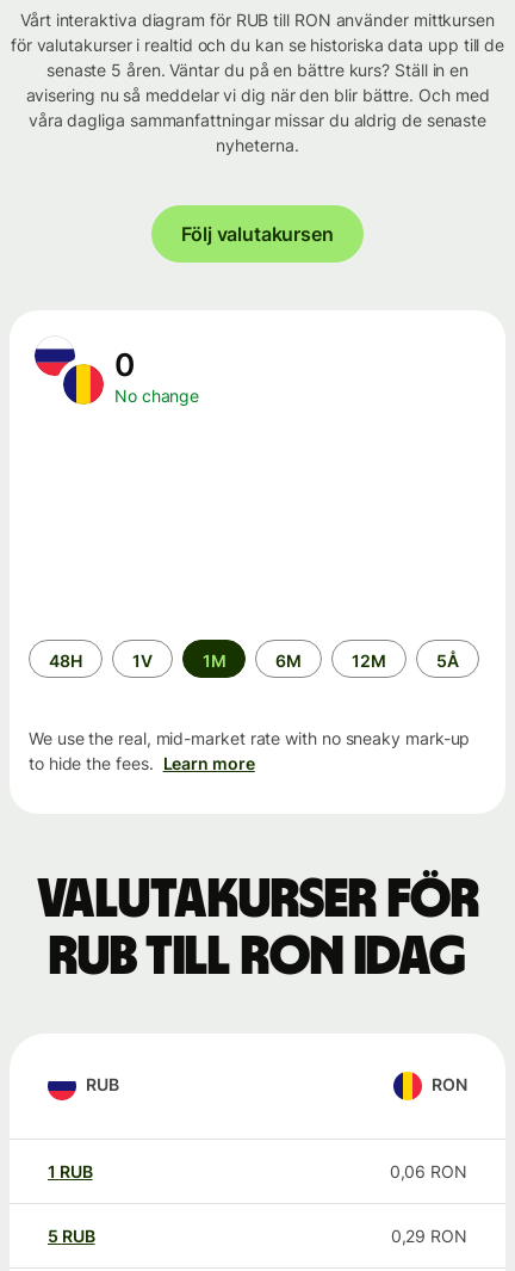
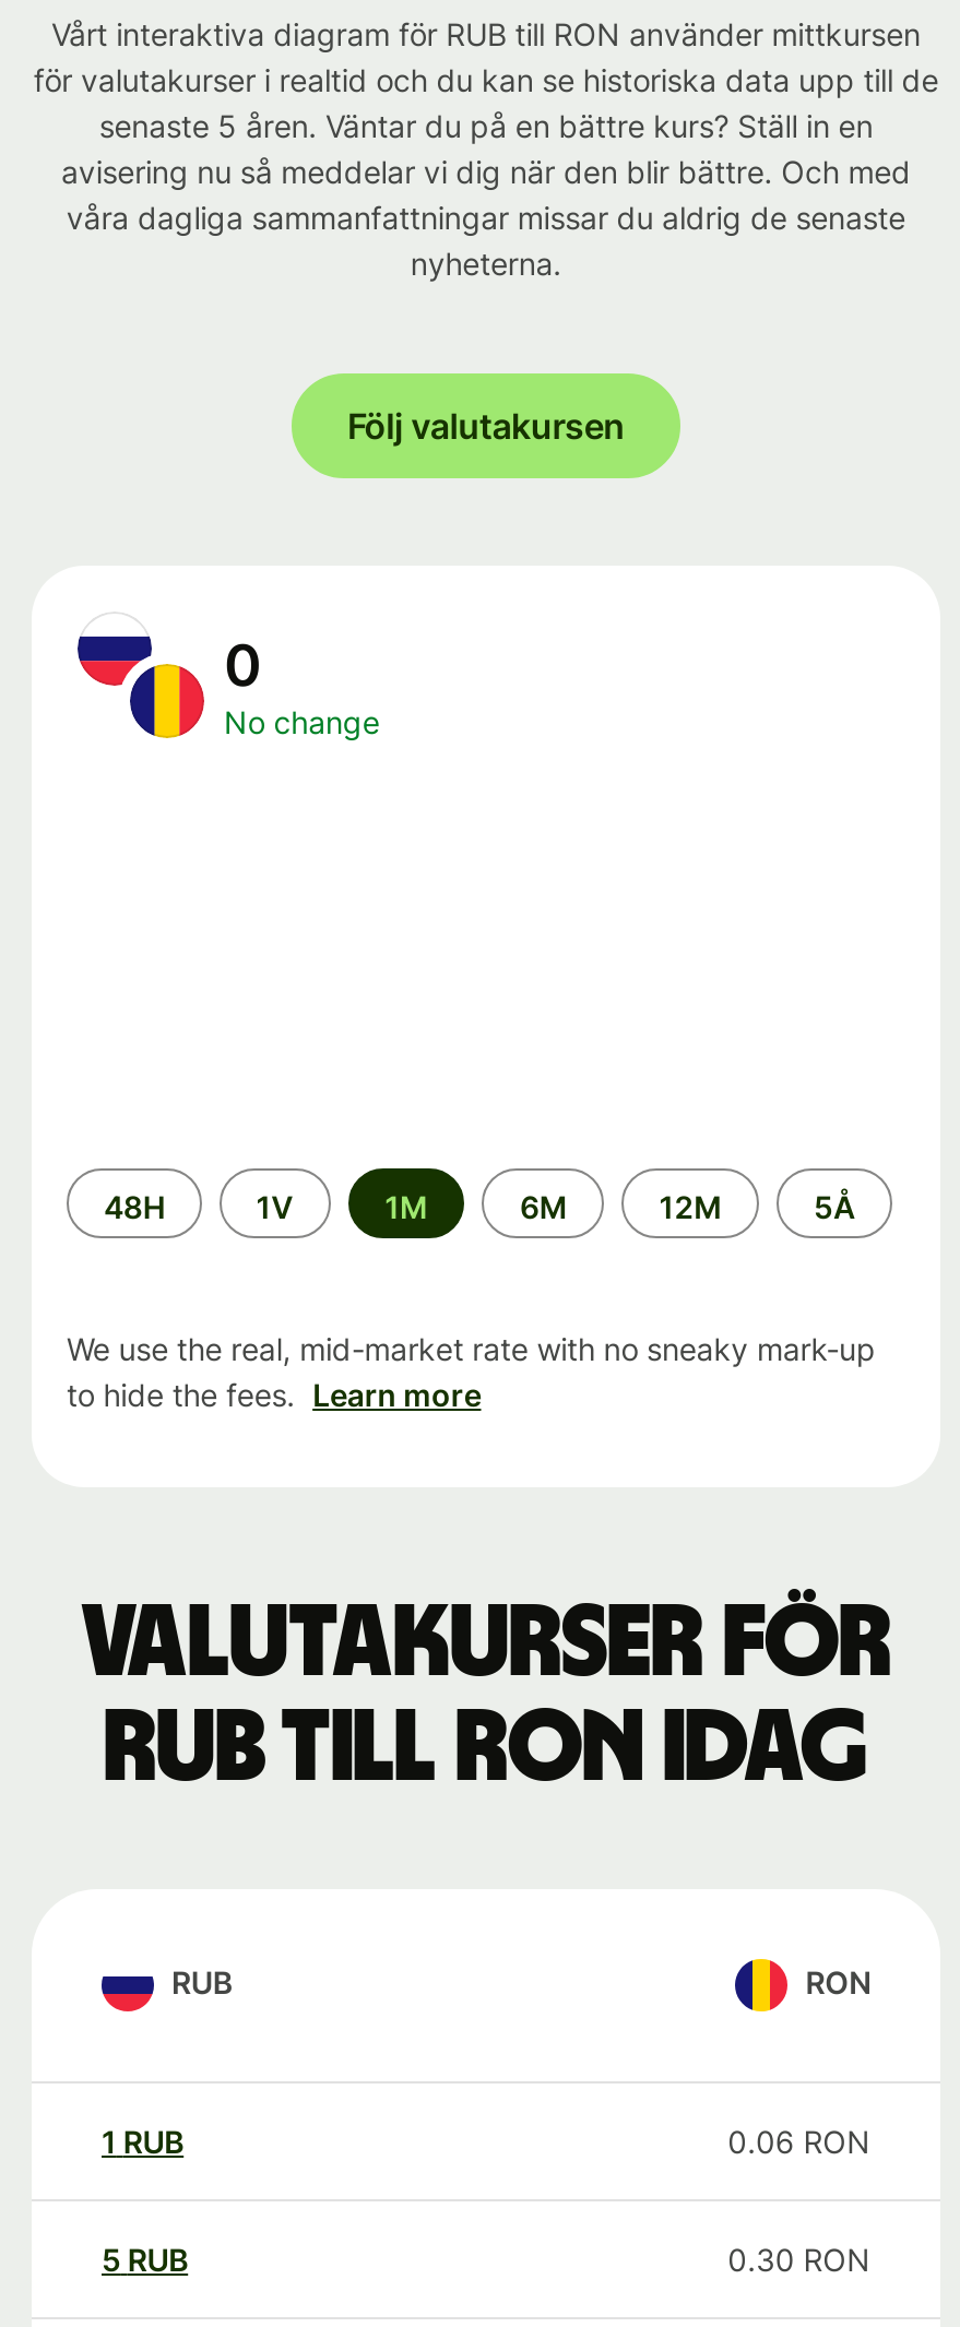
- 0,06 RON
+ 0.06 RON

- 0,29 RON
+ 0.30 RON
